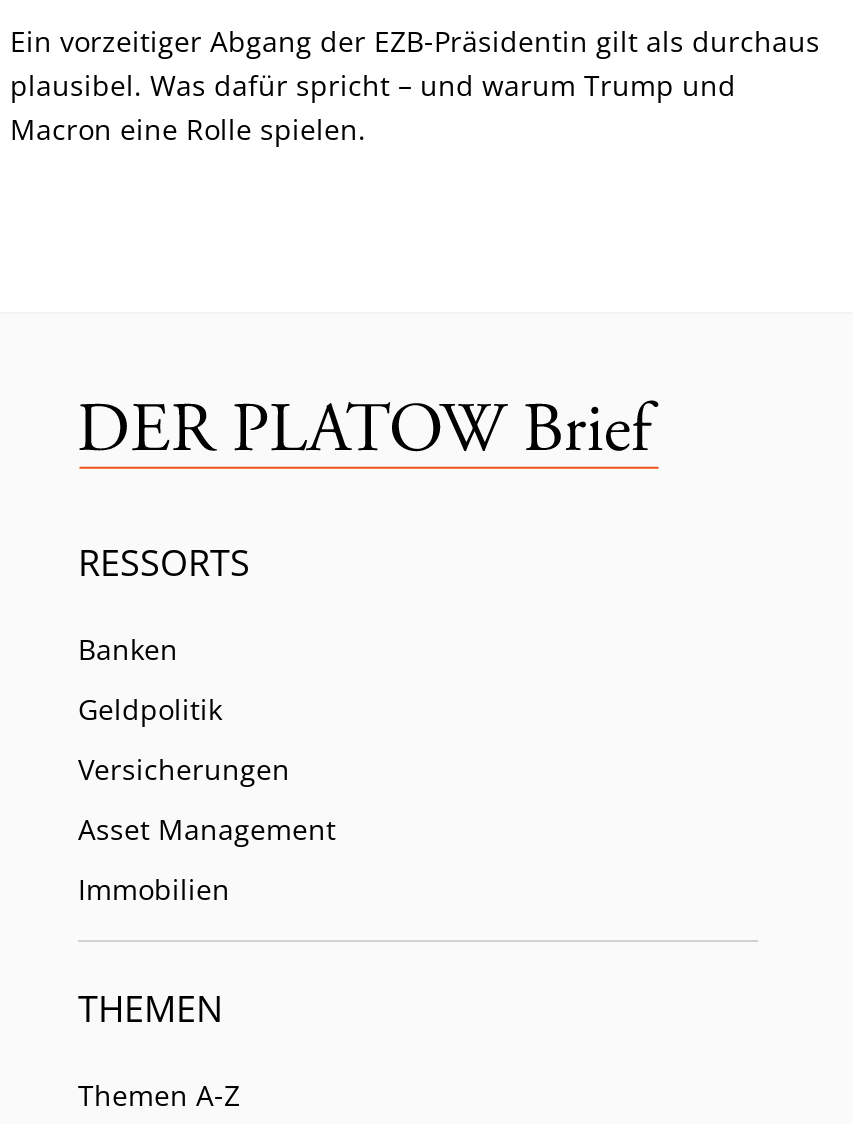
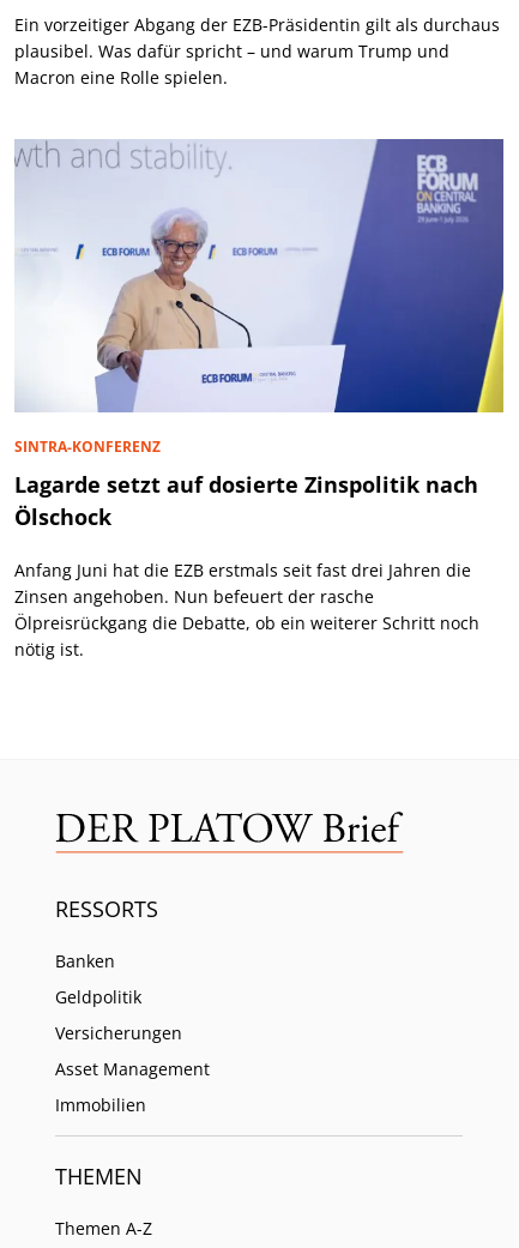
+ [image]
+ SINTRA-KONFERENZ
+ Lagarde setzt auf dosierte Zinspolitik nach
+ Ölschock
+ Anfang Juni hat die EZB erstmals seit fast drei Jahren die
+ Zinsen angehoben. Nun befeuert der rasche
+ Ölpreisrückgang die Debatte, ob ein weiterer Schritt noch
+ nötig ist.
